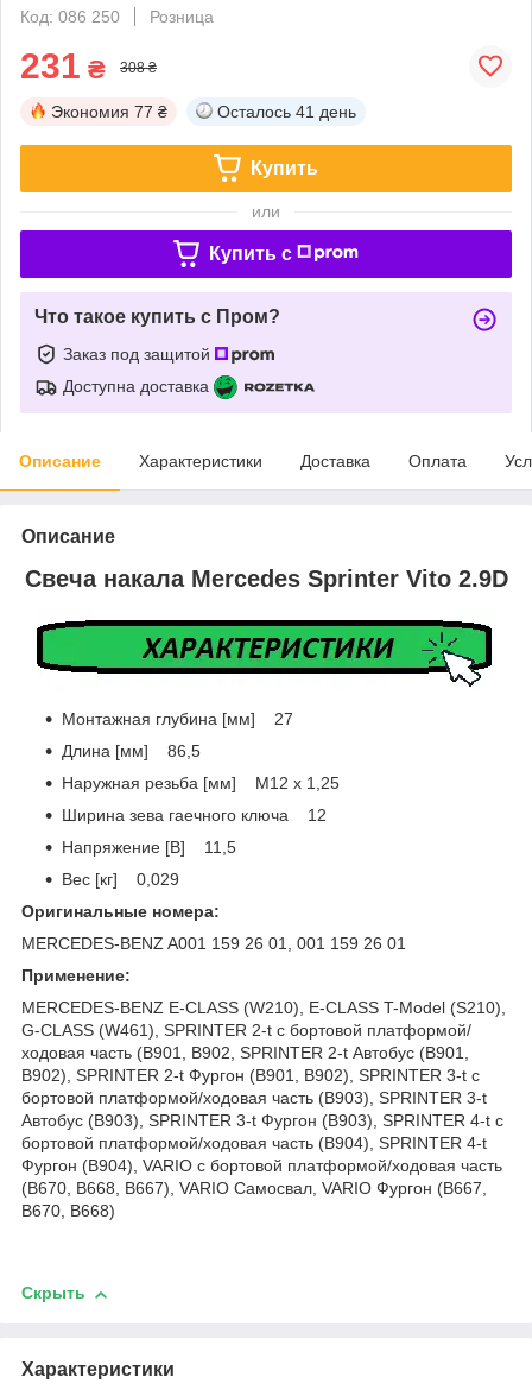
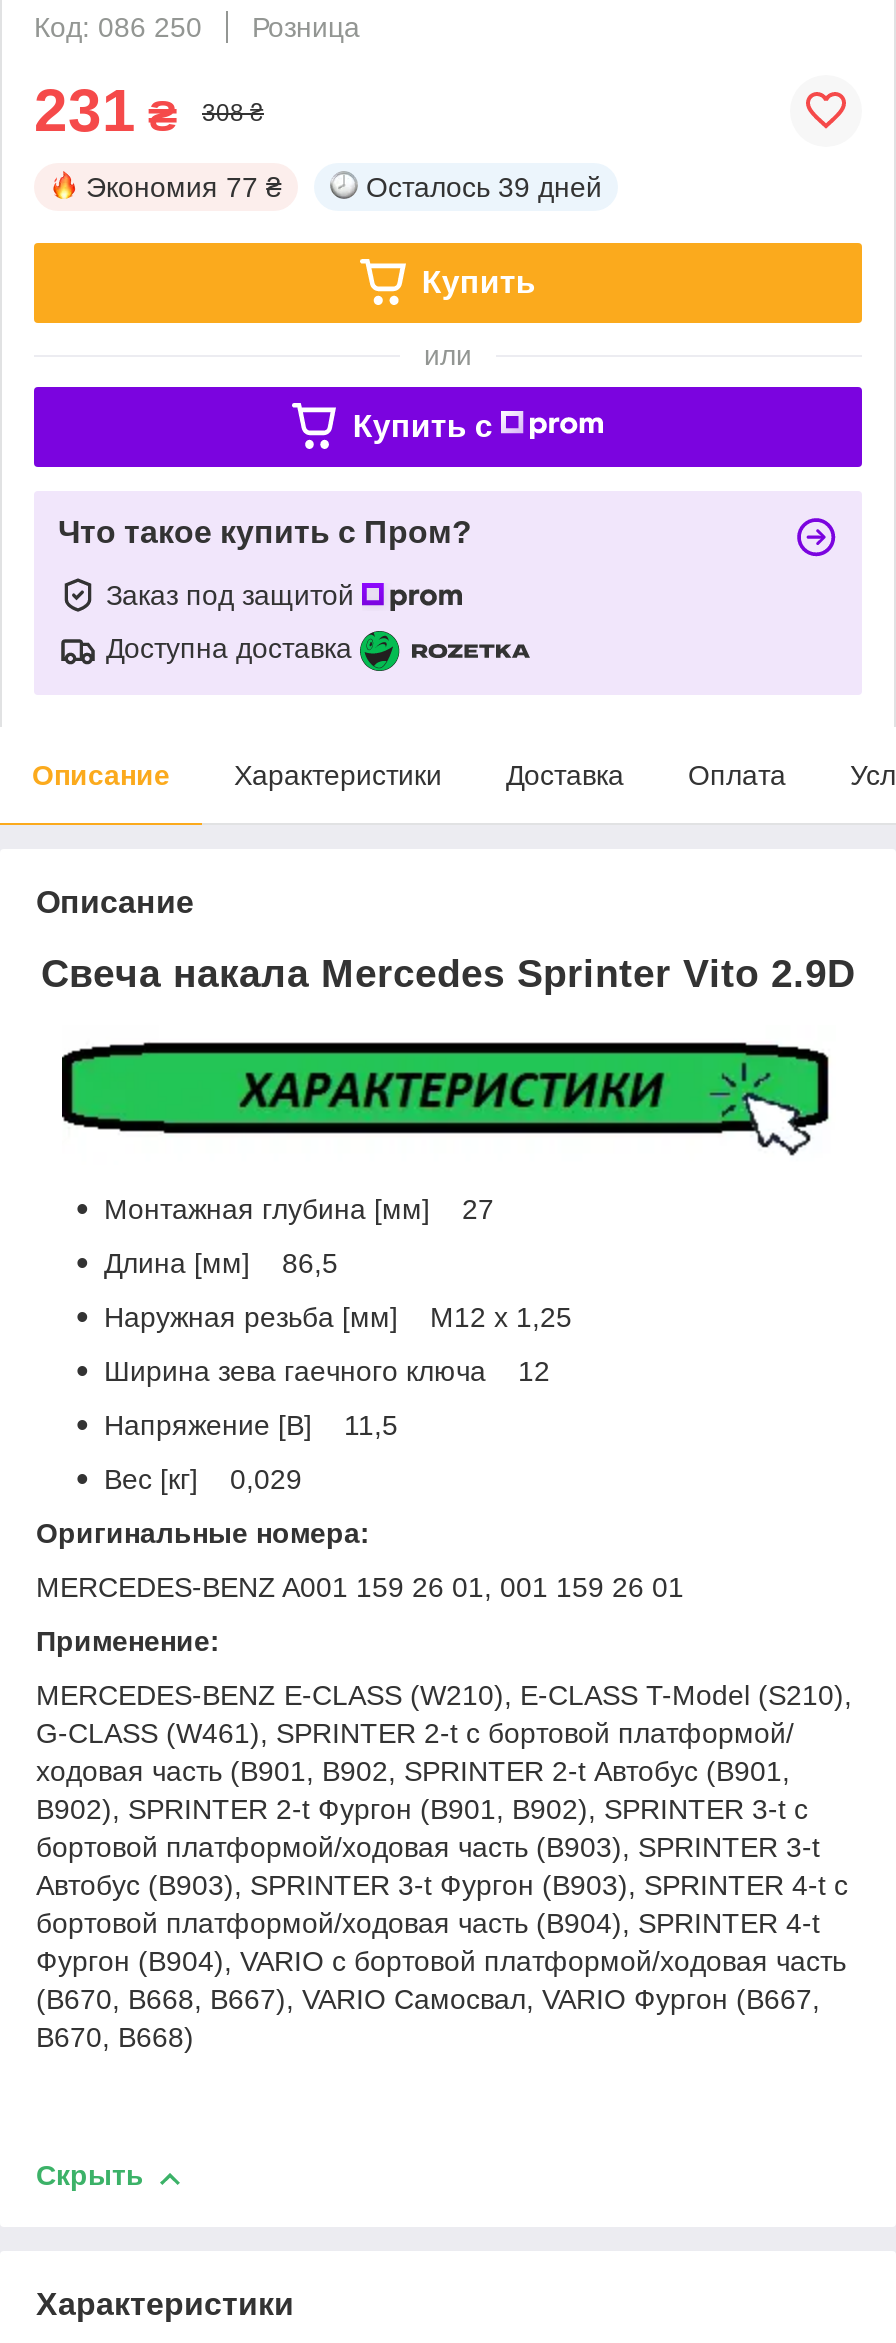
- Осталось 41 день
+ Осталось 39 дней
